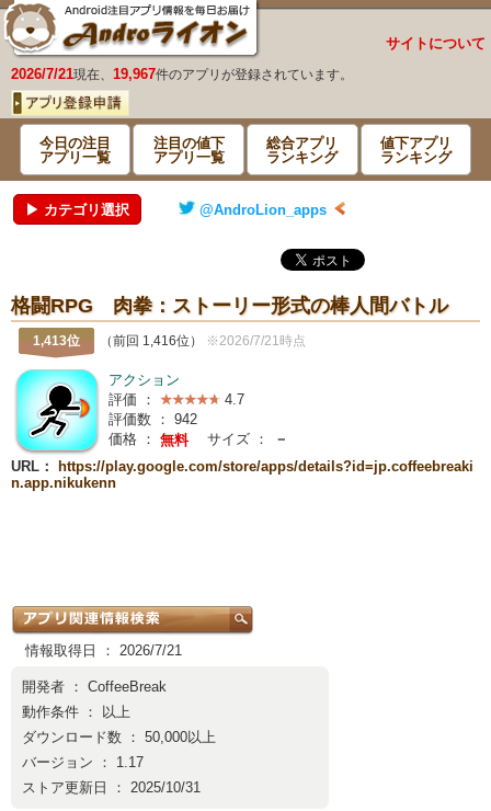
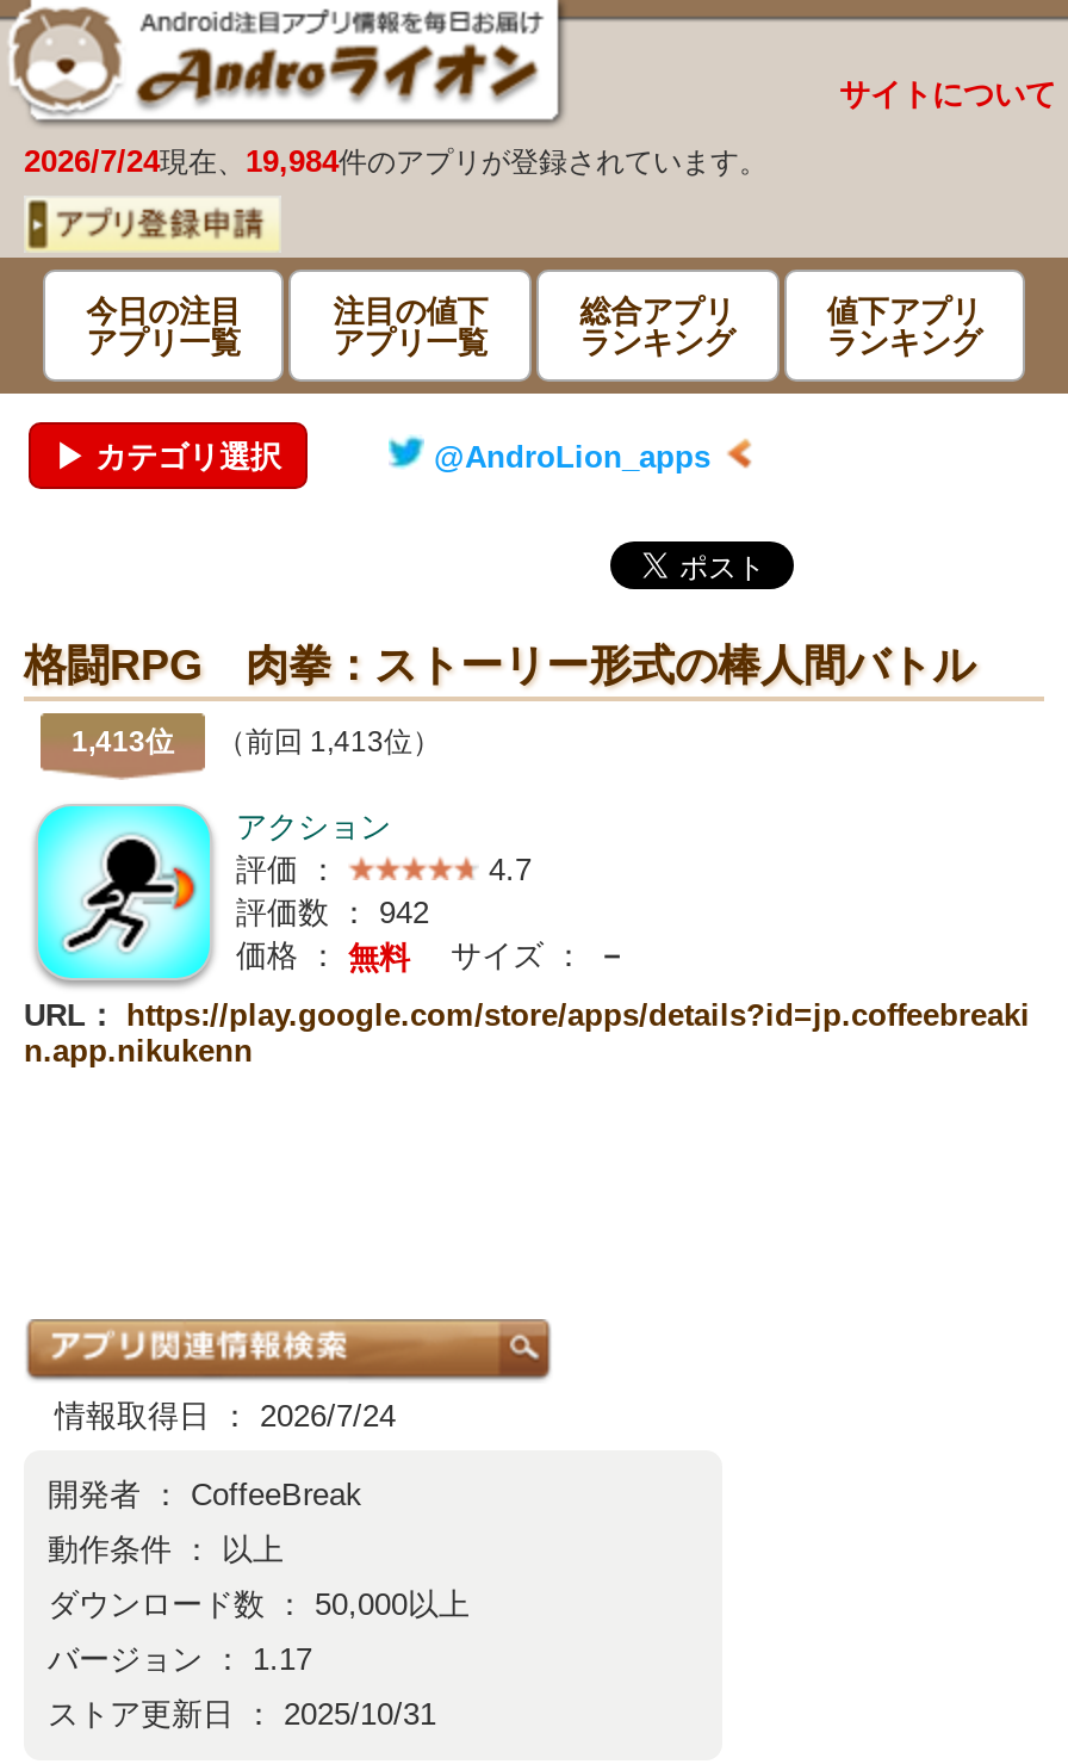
- 2026/7/21現在、19,967件のアプリが登録されています。
+ 2026/7/24現在、19,984件のアプリが登録されています。

- 1,413位 （前回 1,416位）※2026/7/21時点
+ 1,413位 （前回 1,413位）

- 情報取得日 ： 2026/7/21
+ 情報取得日 ： 2026/7/24
